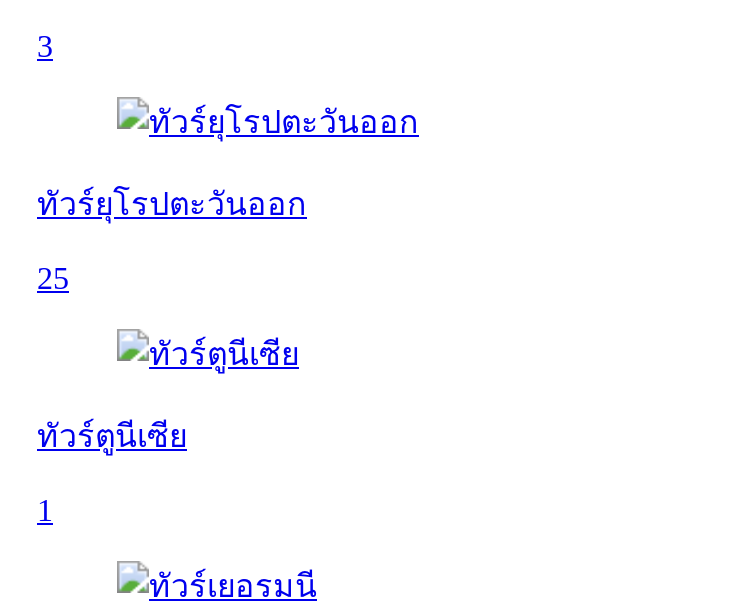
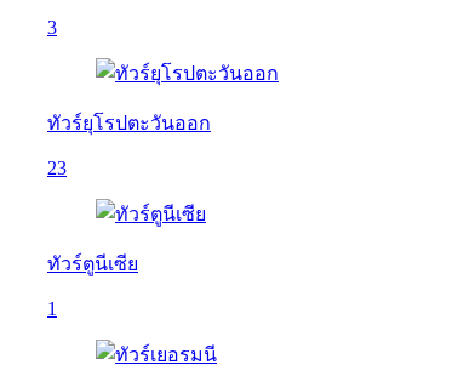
- 25
+ 23
